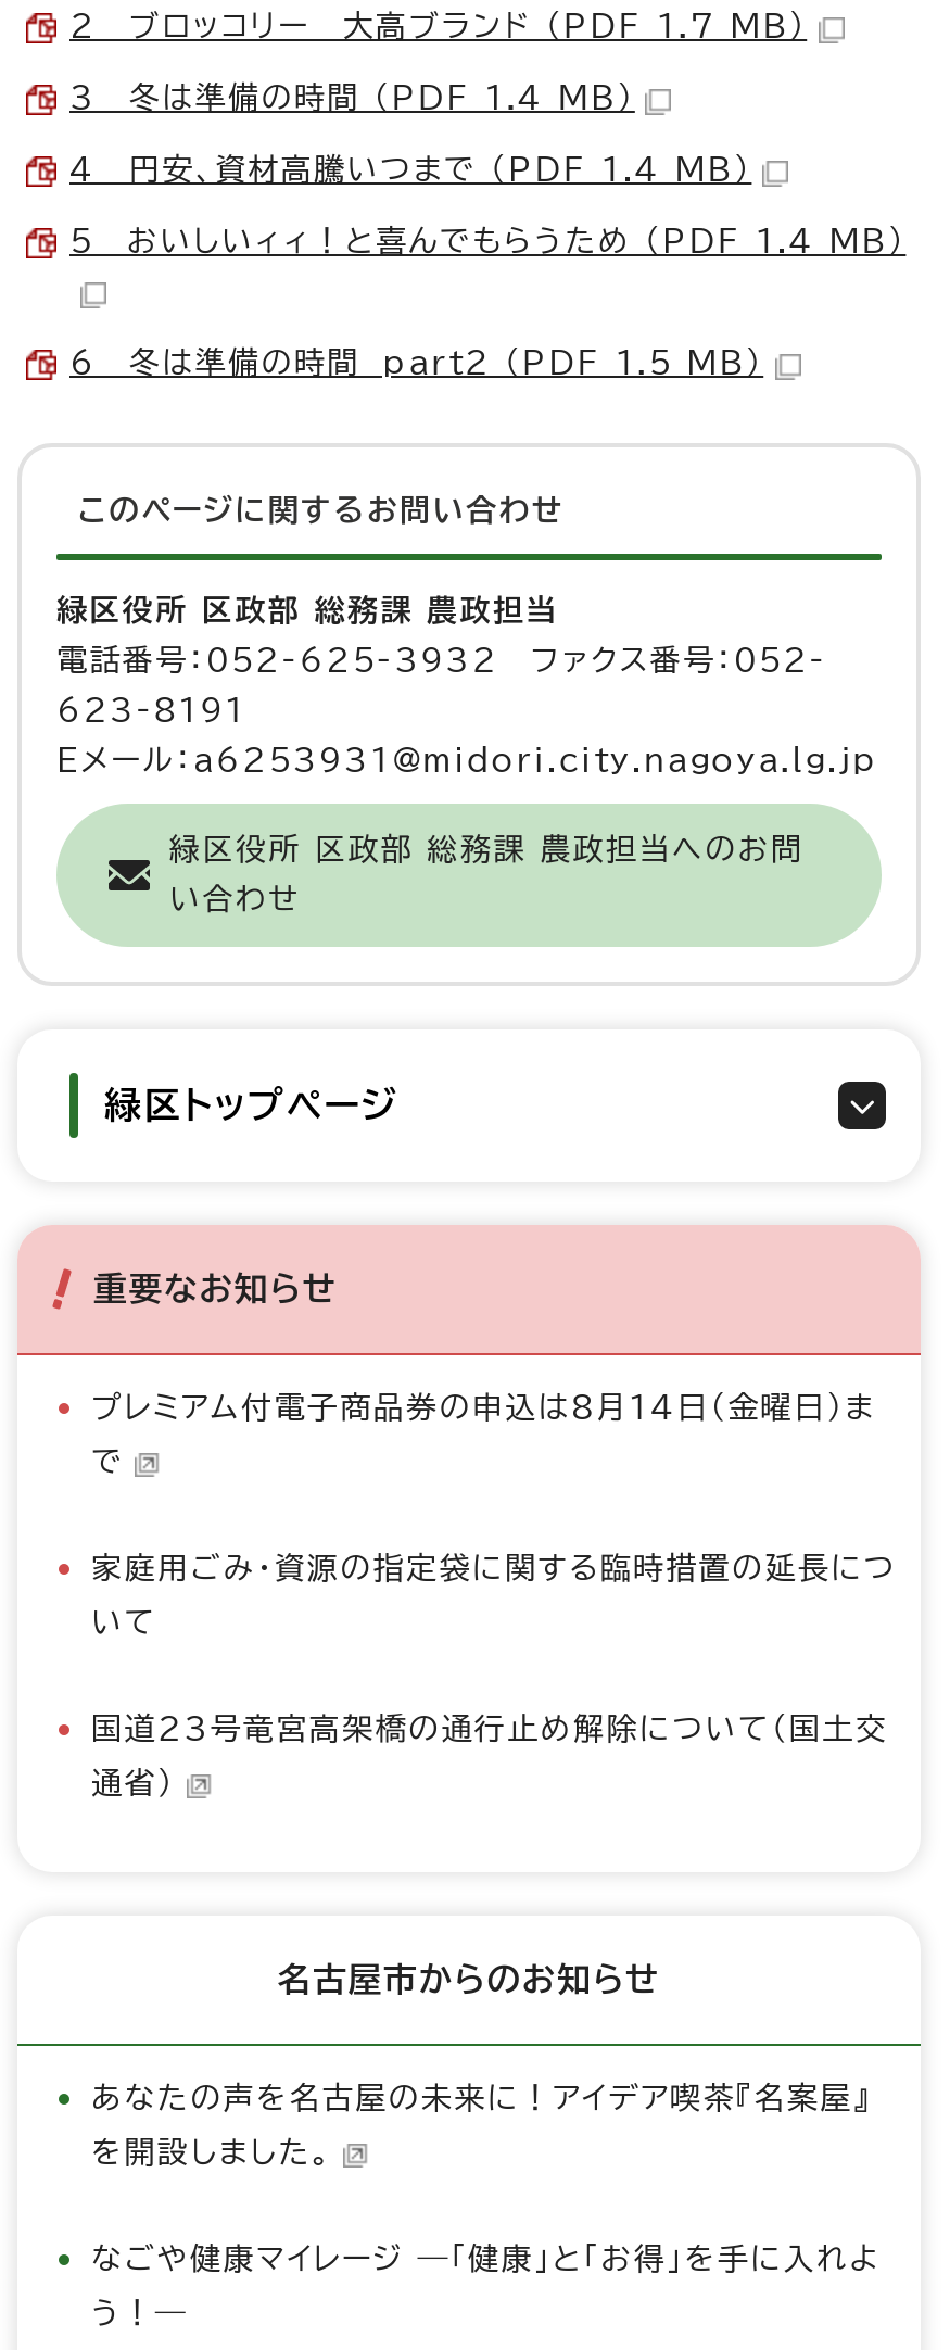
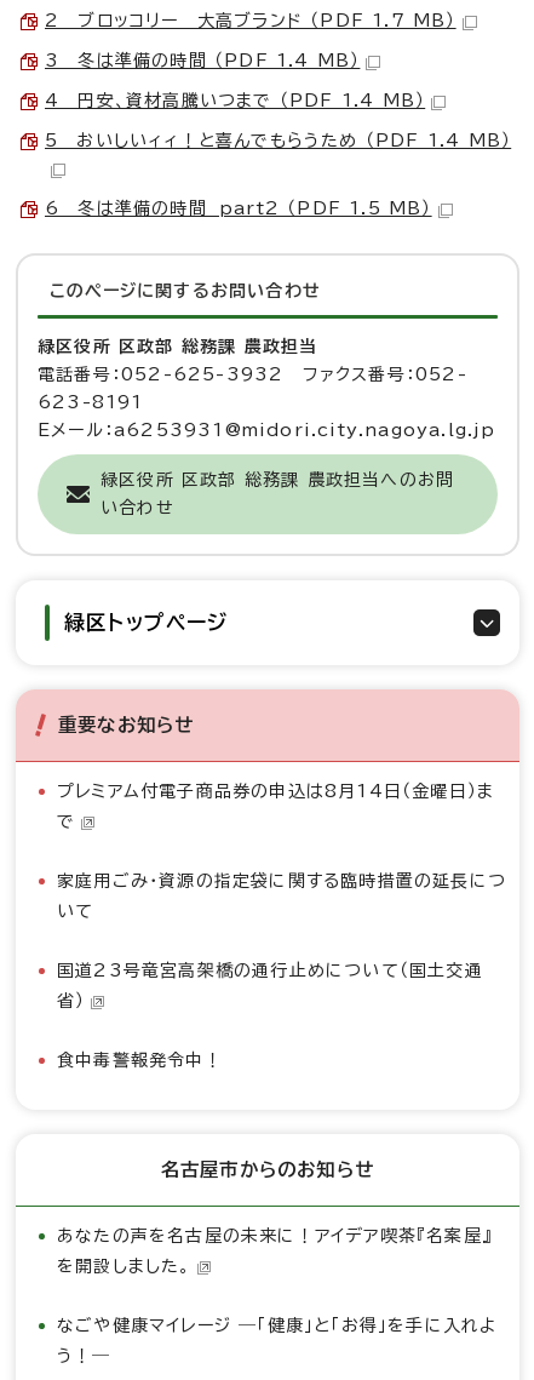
- 国道23号竜宮高架橋の通行止め解除について（国土交
- 通省）
+ 国道23号竜宮高架橋の通行止めについて（国土交通
+ 省）
+ 食中毒警報発令中！
